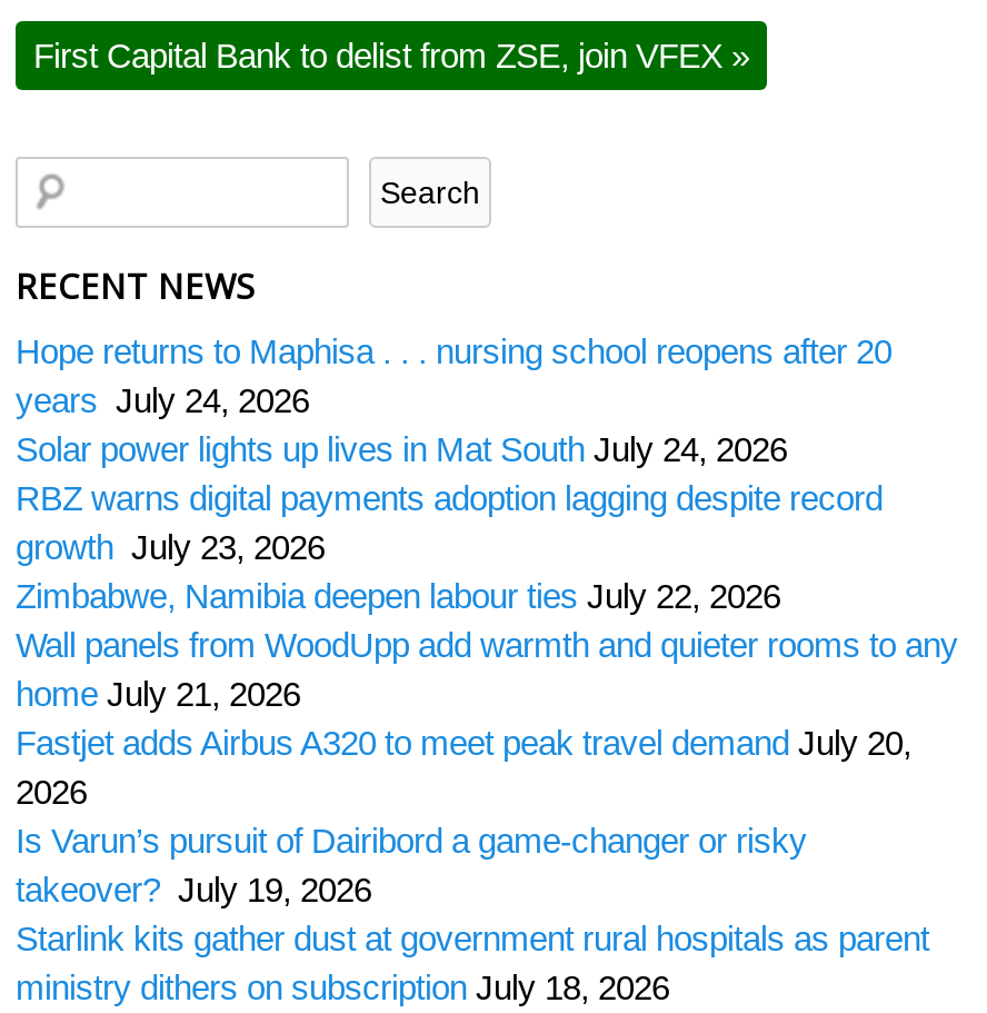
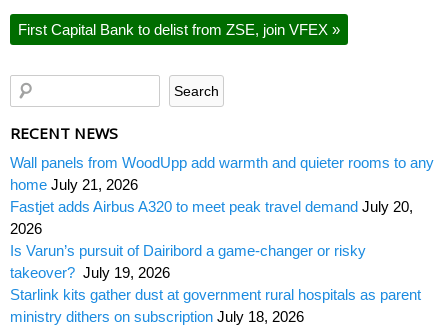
- Hope returns to Maphisa . . . nursing school reopens after 20
- years July 24, 2026
- Solar power lights up lives in Mat South July 24, 2026
- RBZ warns digital payments adoption lagging despite record
- growth July 23, 2026
- Zimbabwe, Namibia deepen labour ties July 22, 2026
